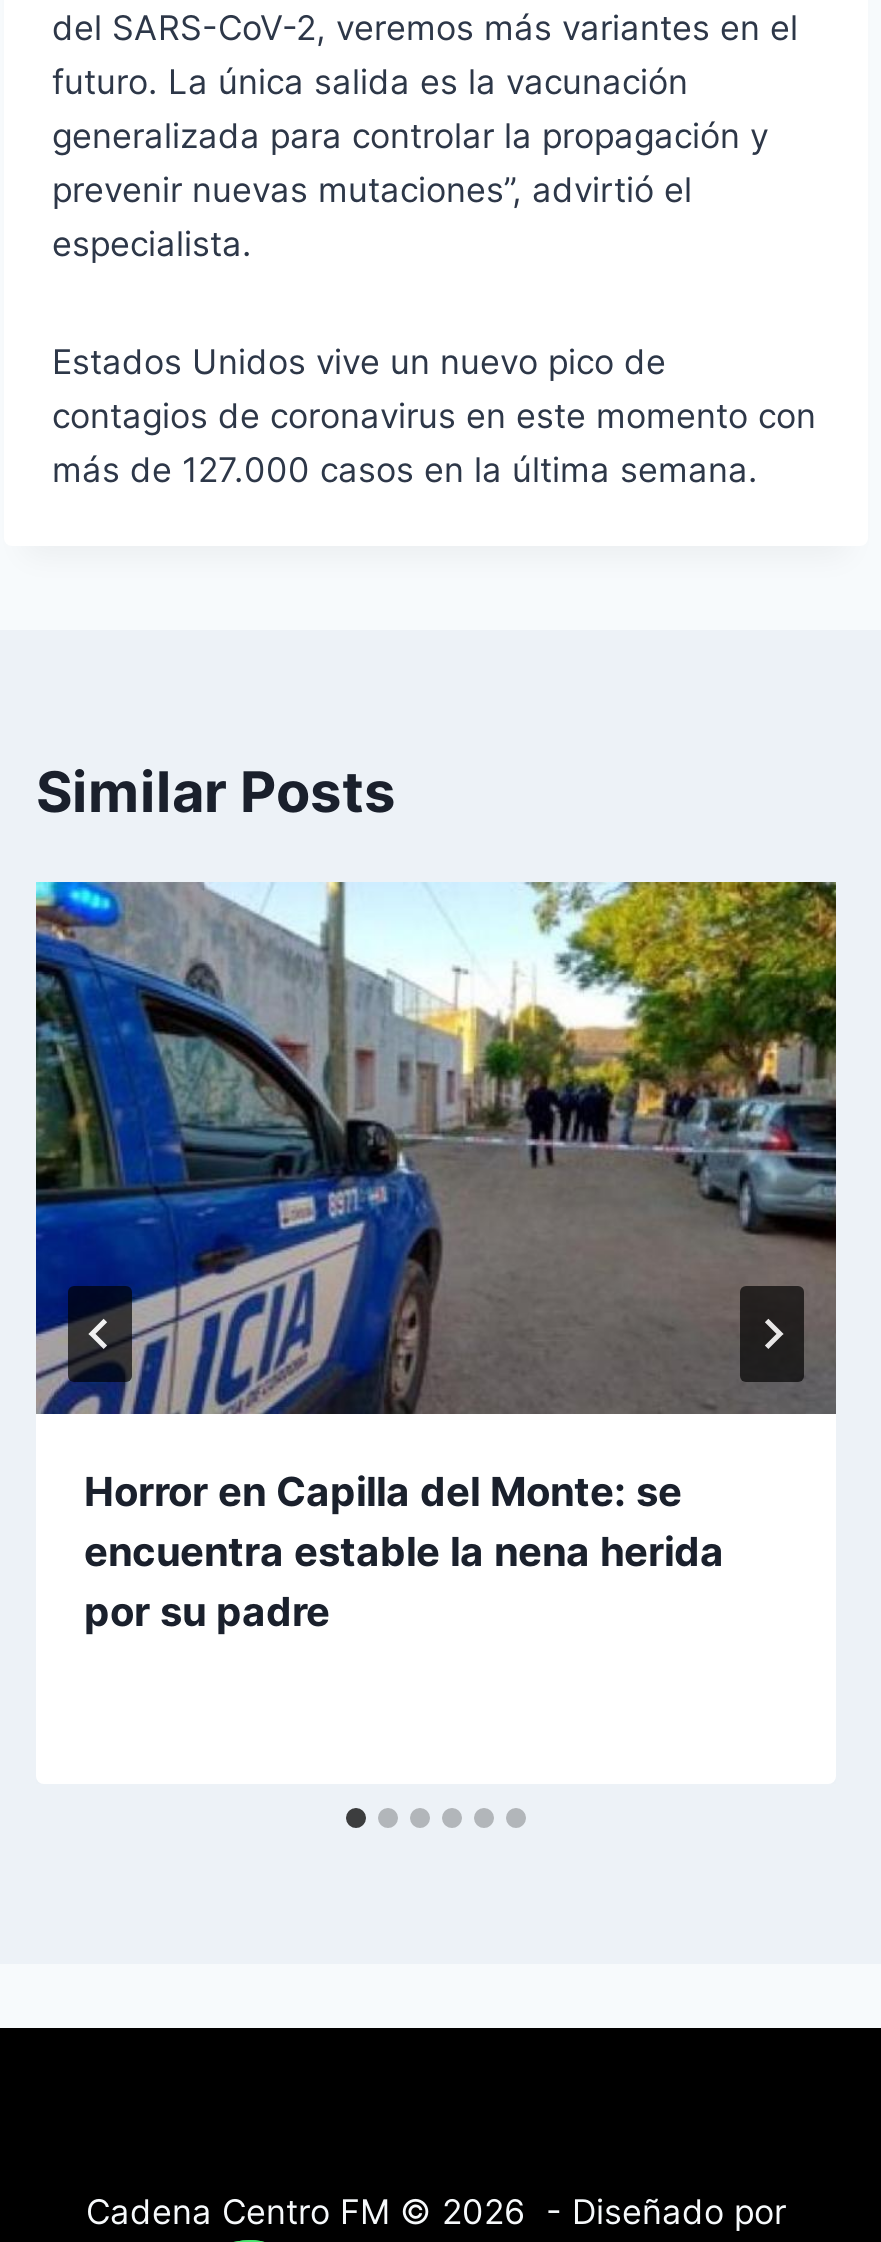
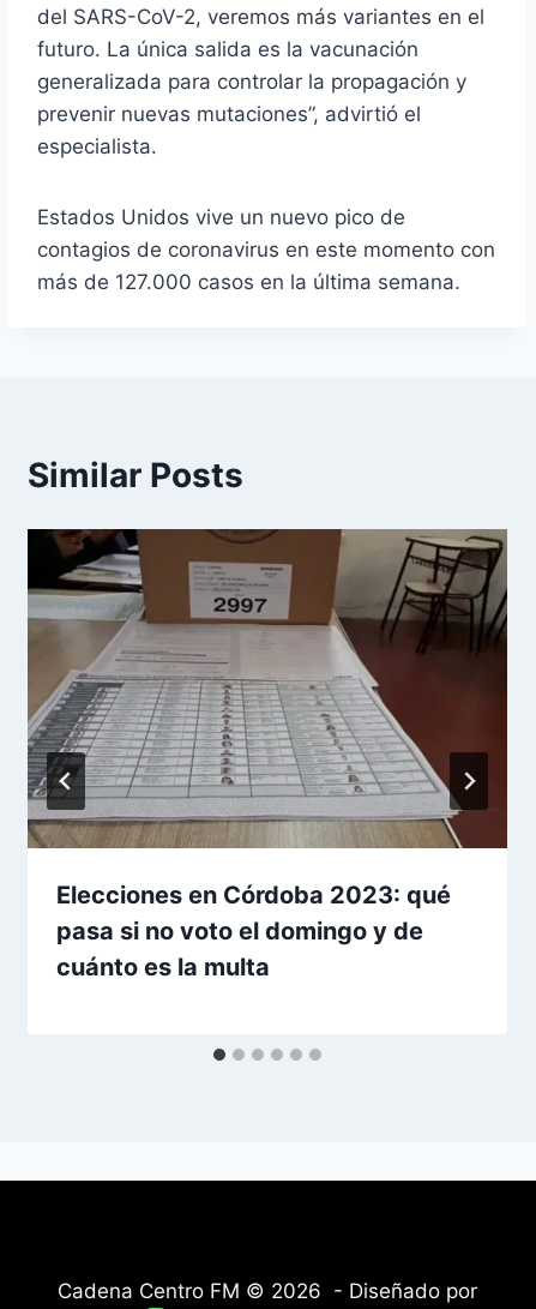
- [image]
- Horror en Capilla del Monte: se
- encuentra estable la nena herida
- por su padre
+ [image]
+ Elecciones en Córdoba 2023: qué
+ pasa si no voto el domingo y de
+ cuánto es la multa
